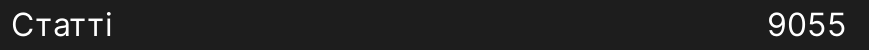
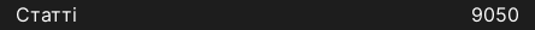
- 9055
+ 9050
